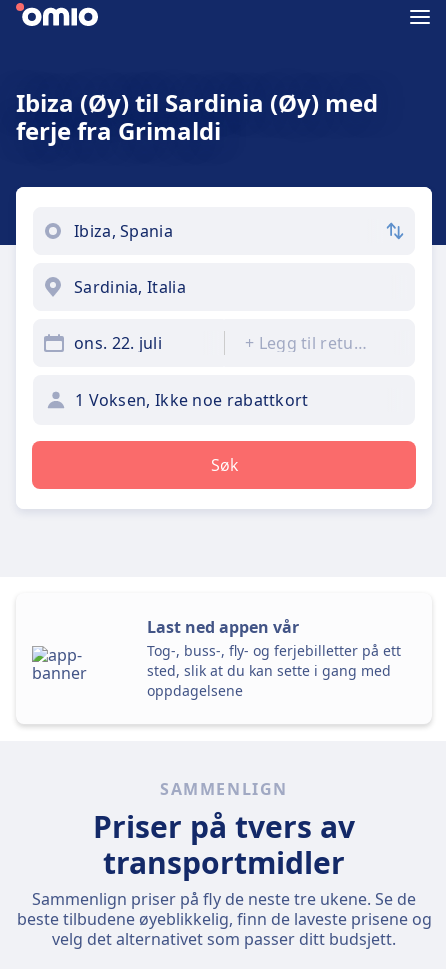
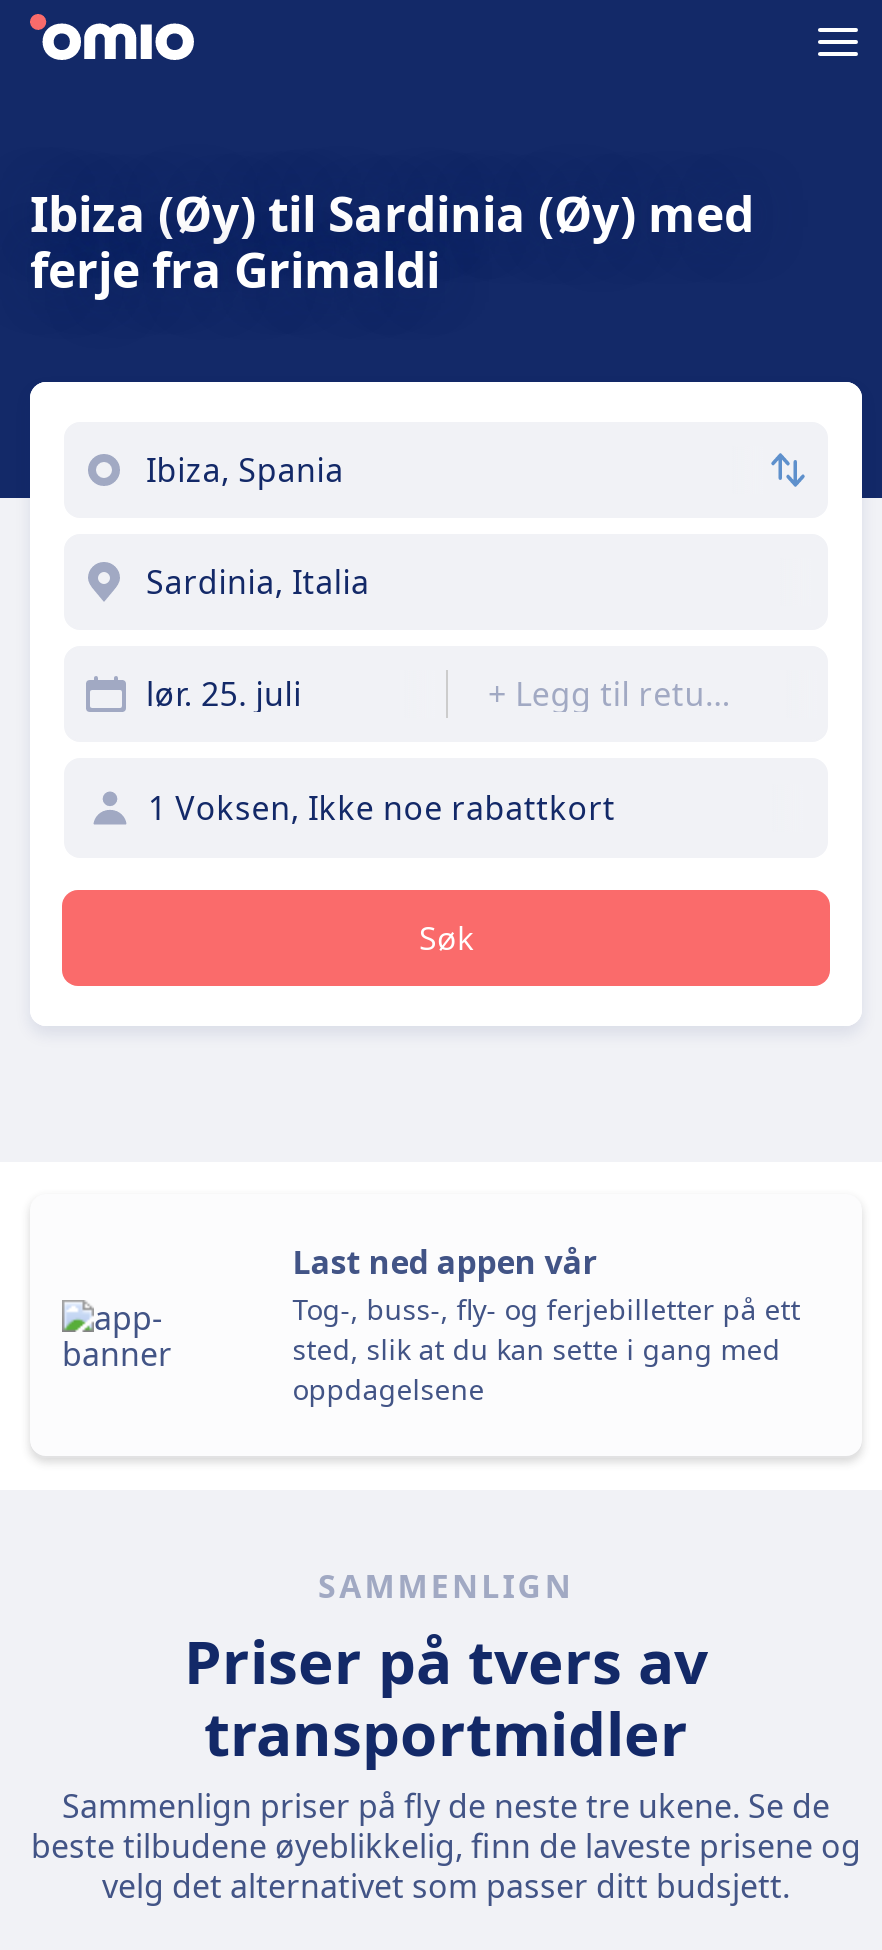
- ons. 22. juli
+ lør. 25. juli
